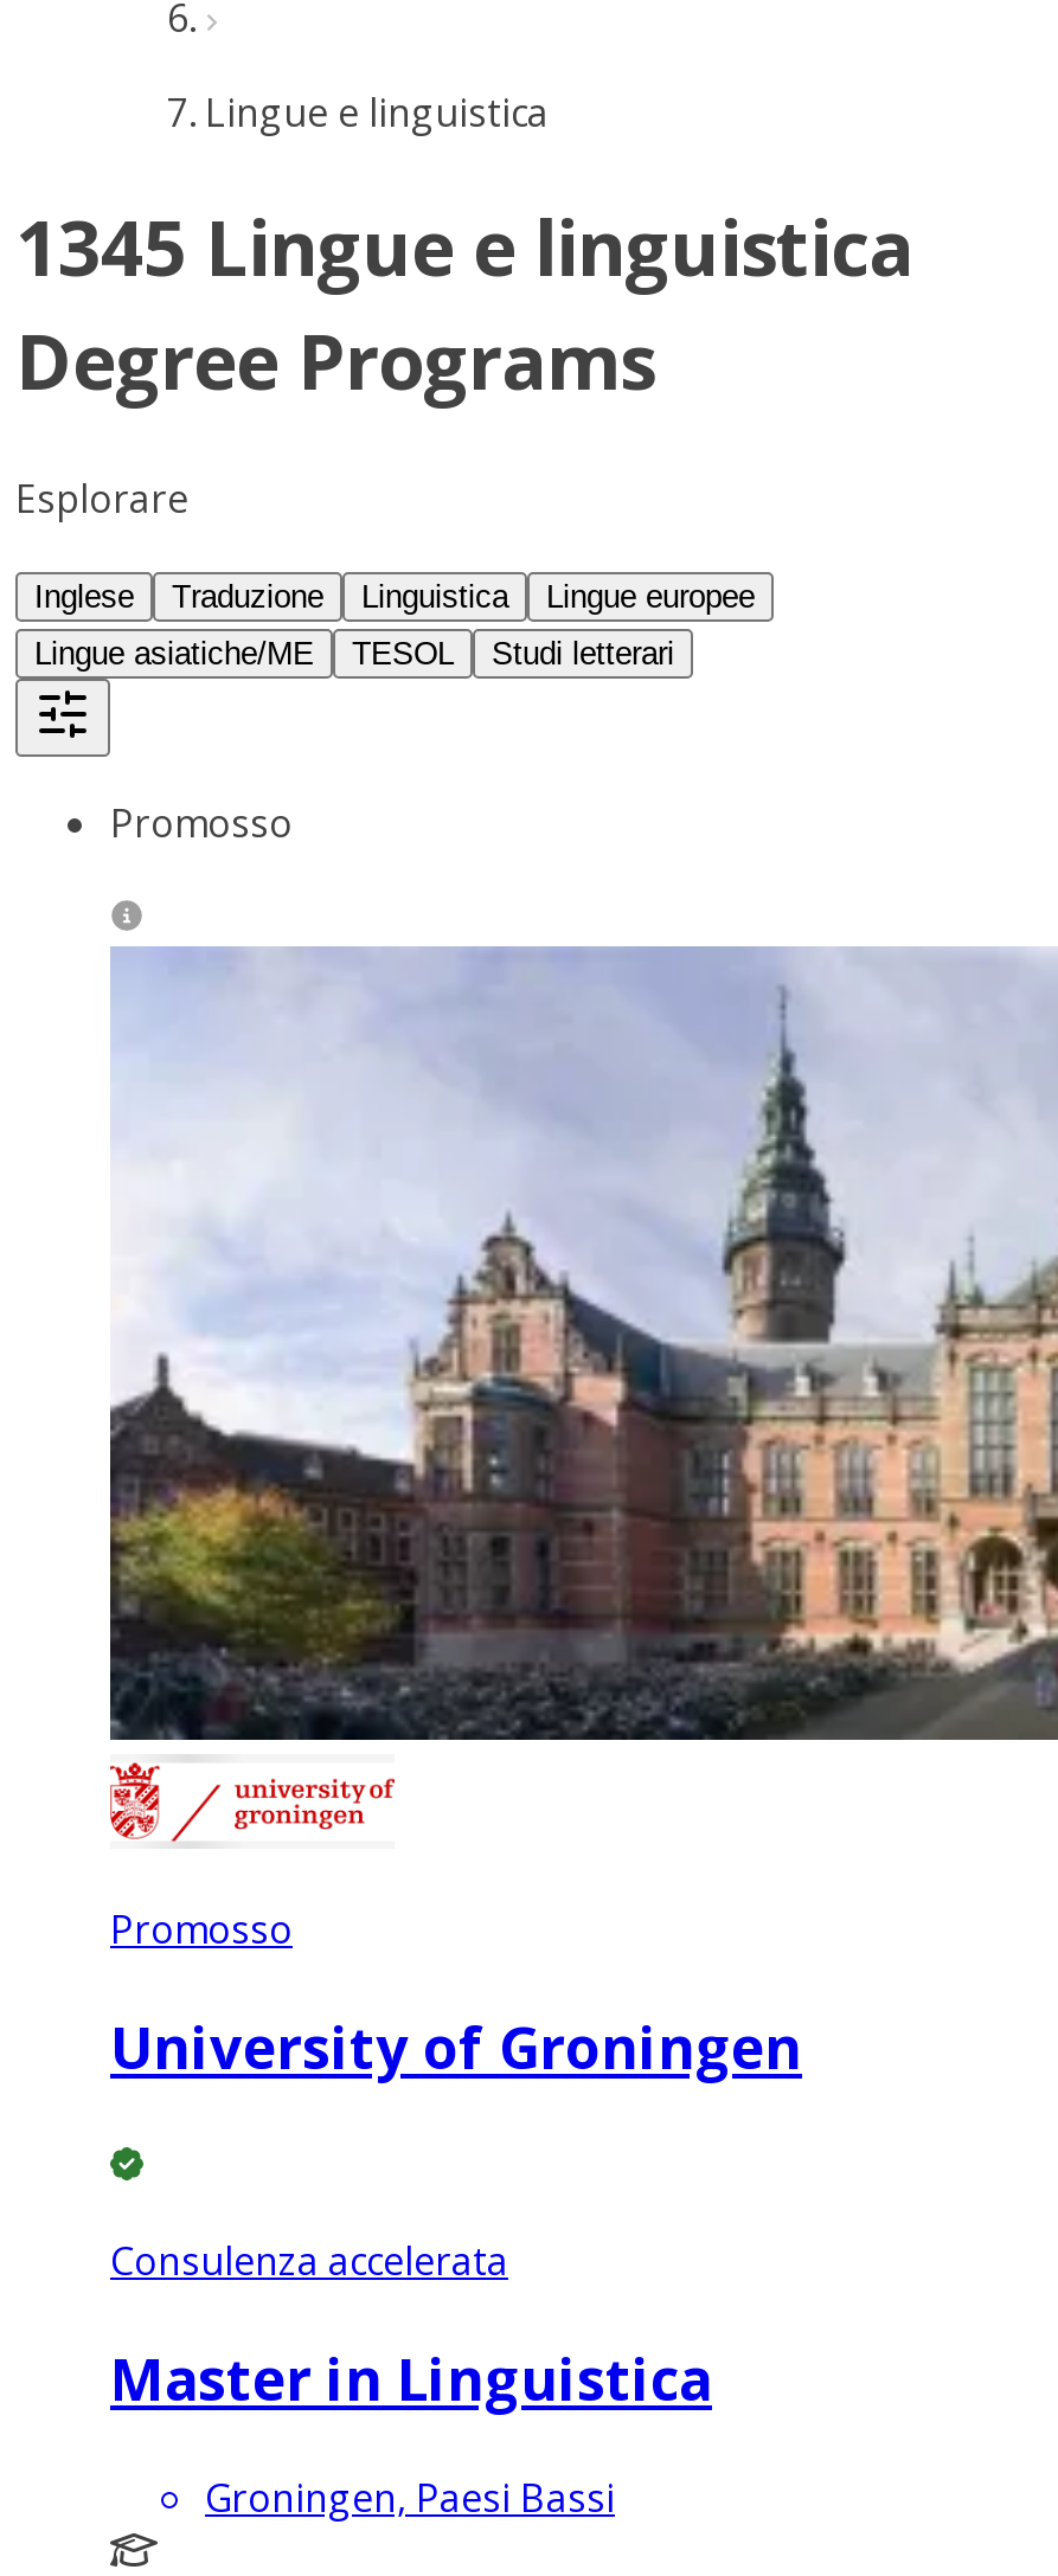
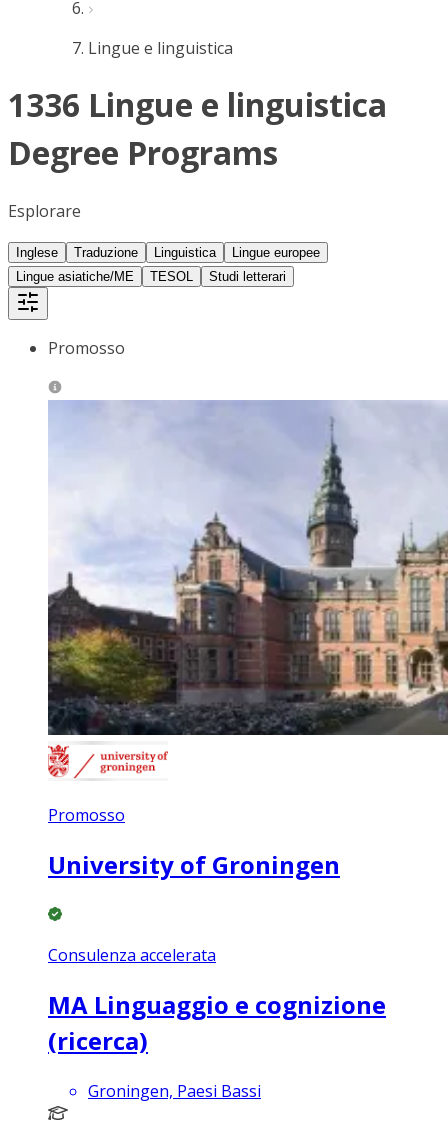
- 1345 Lingue e linguistica
+ 1336 Lingue e linguistica

- Master in Linguistica
+ MA Linguaggio e cognizione
+ (ricerca)
